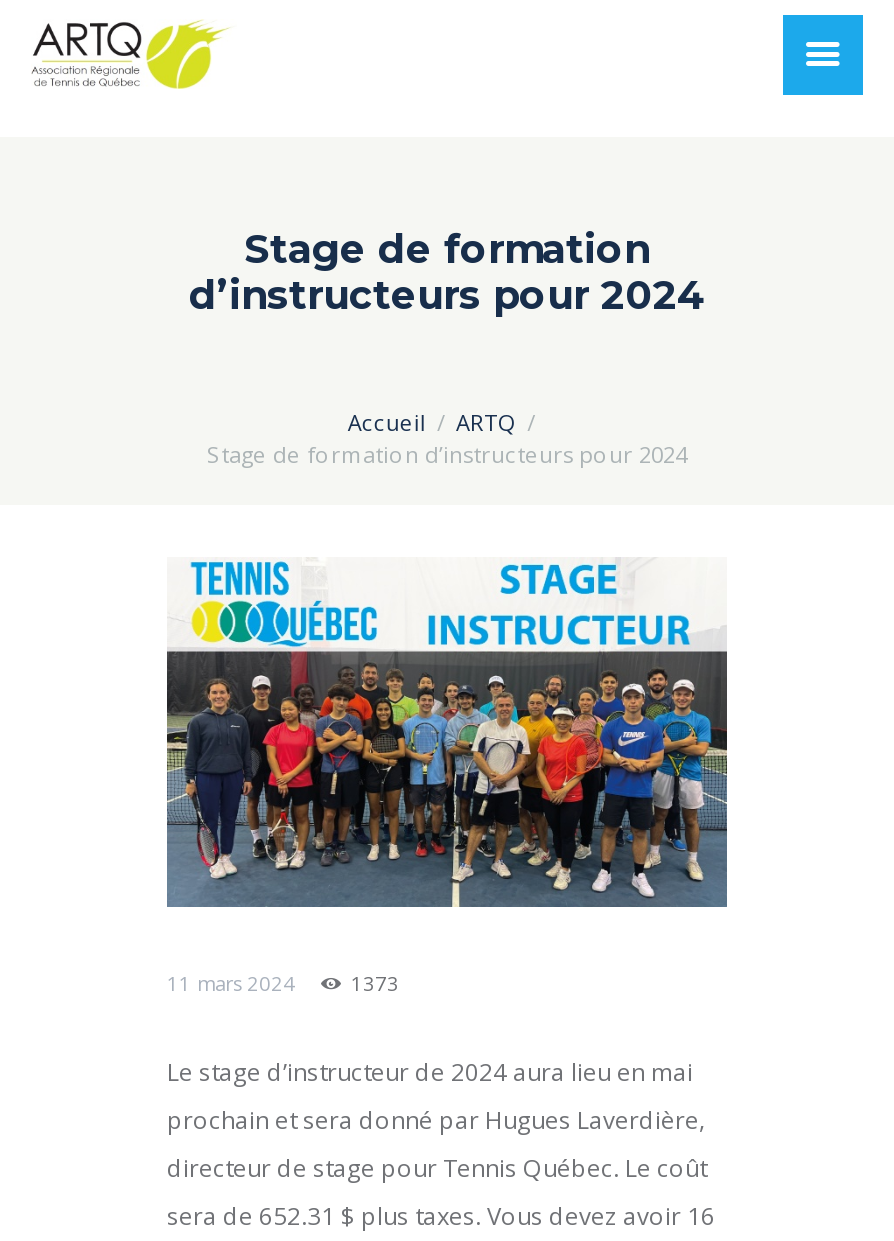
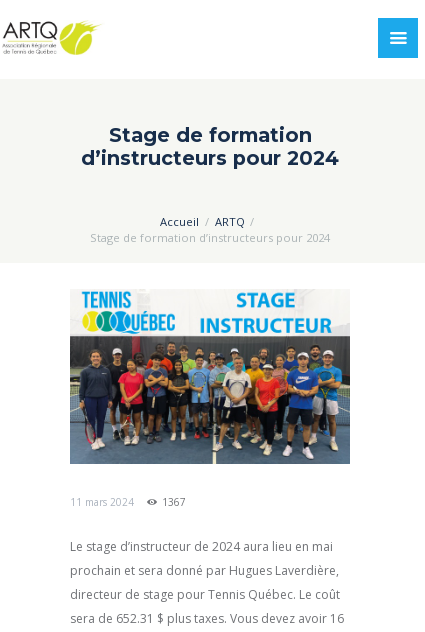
- 11 mars 2024 1373
+ 11 mars 2024 1367
